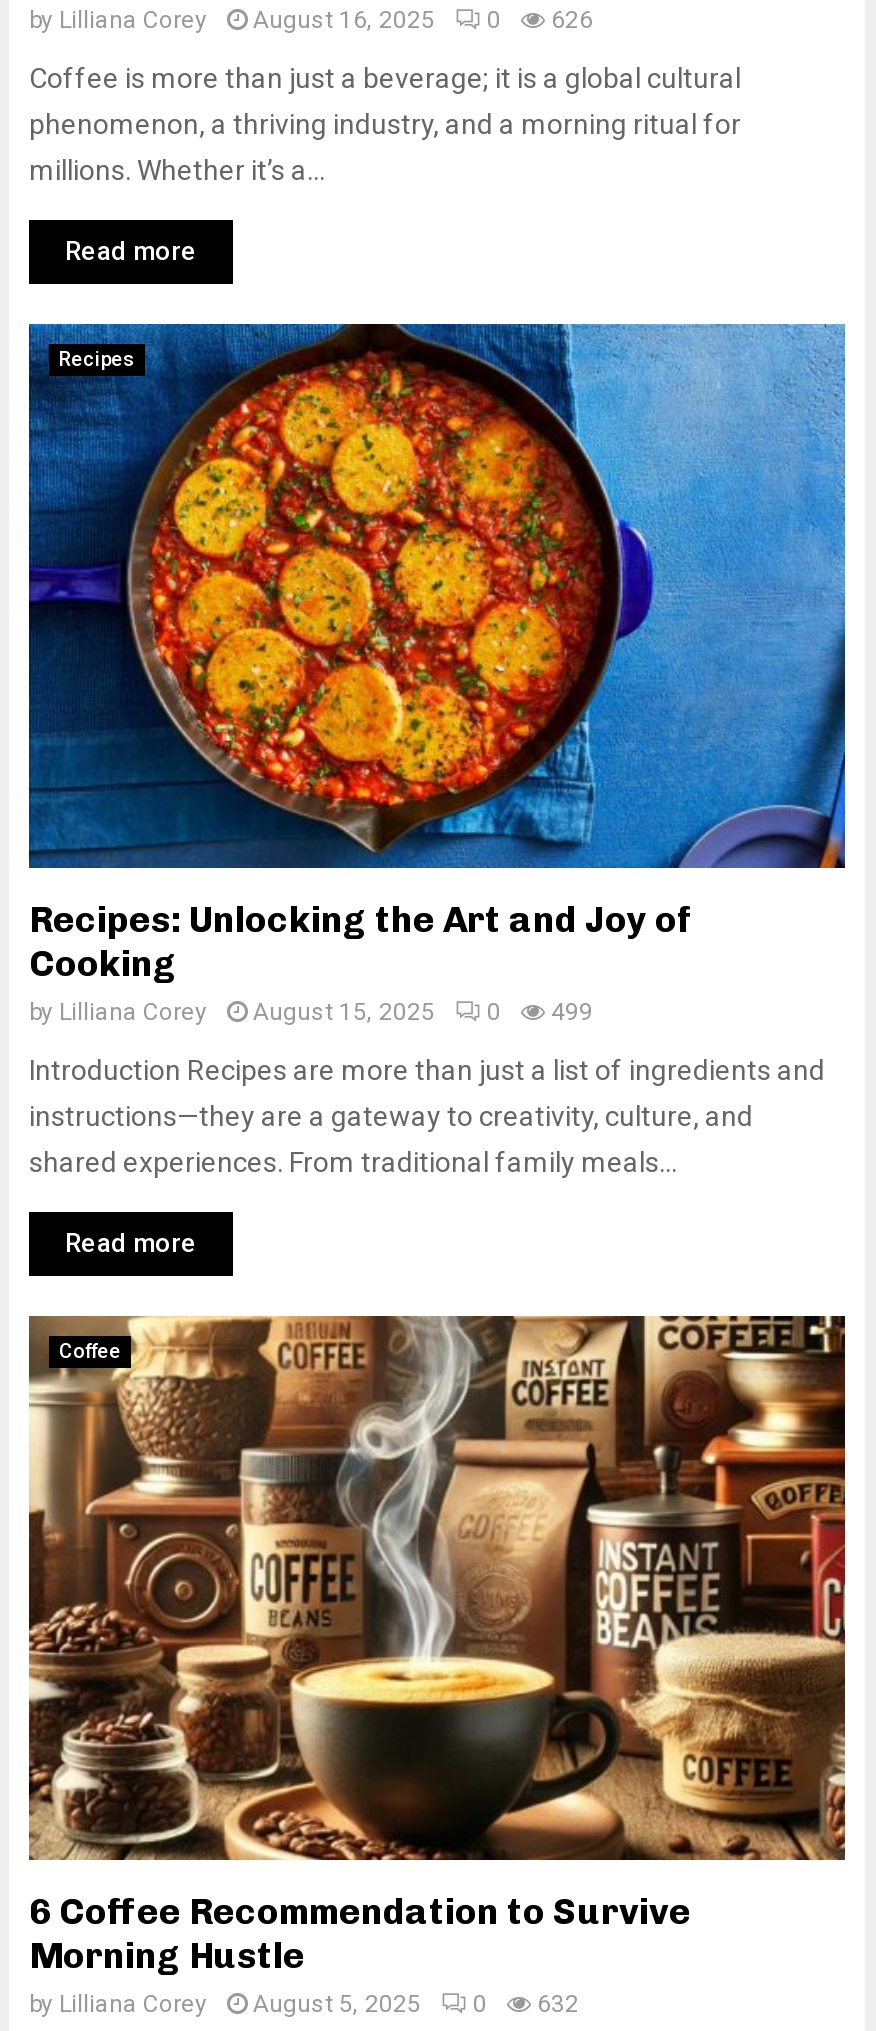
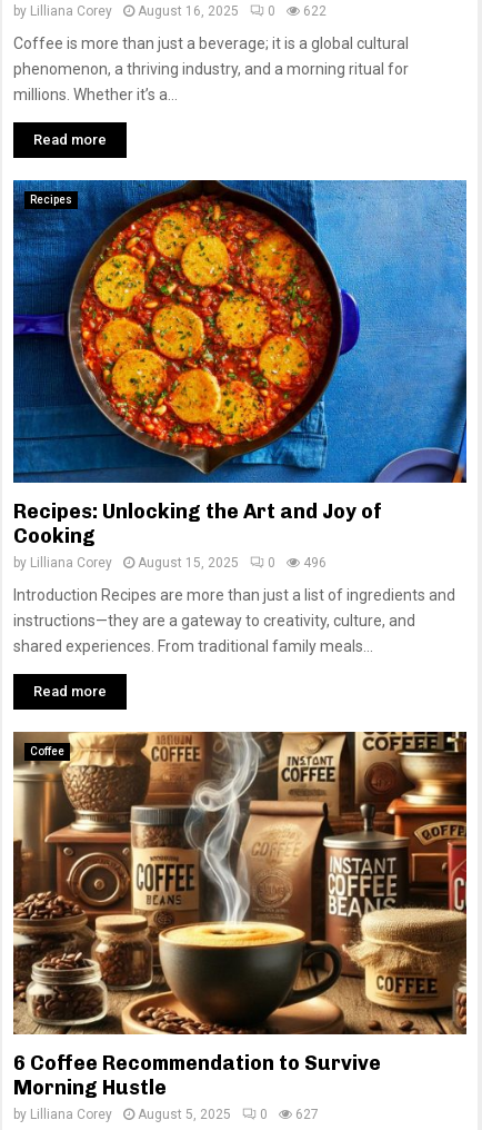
- by Lilliana Corey August 16, 2025 0 626
+ by Lilliana Corey August 16, 2025 0 622

- by Lilliana Corey August 15, 2025 0 499
+ by Lilliana Corey August 15, 2025 0 496

- by Lilliana Corey August 5, 2025 0 632
+ by Lilliana Corey August 5, 2025 0 627
